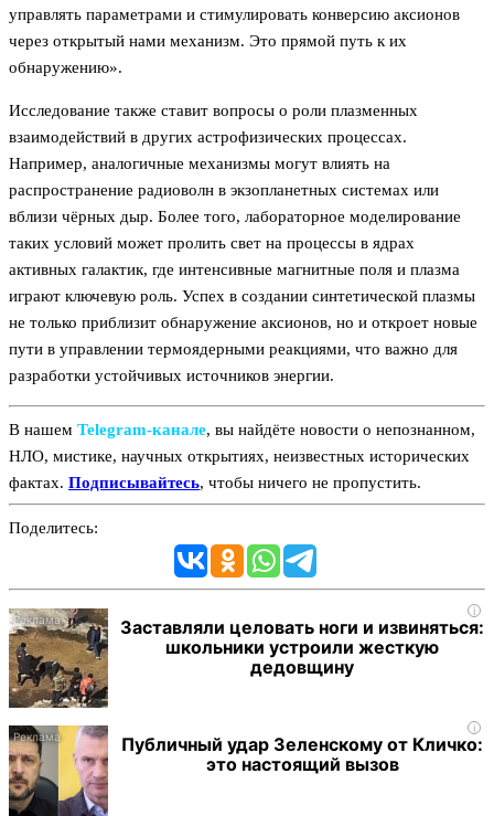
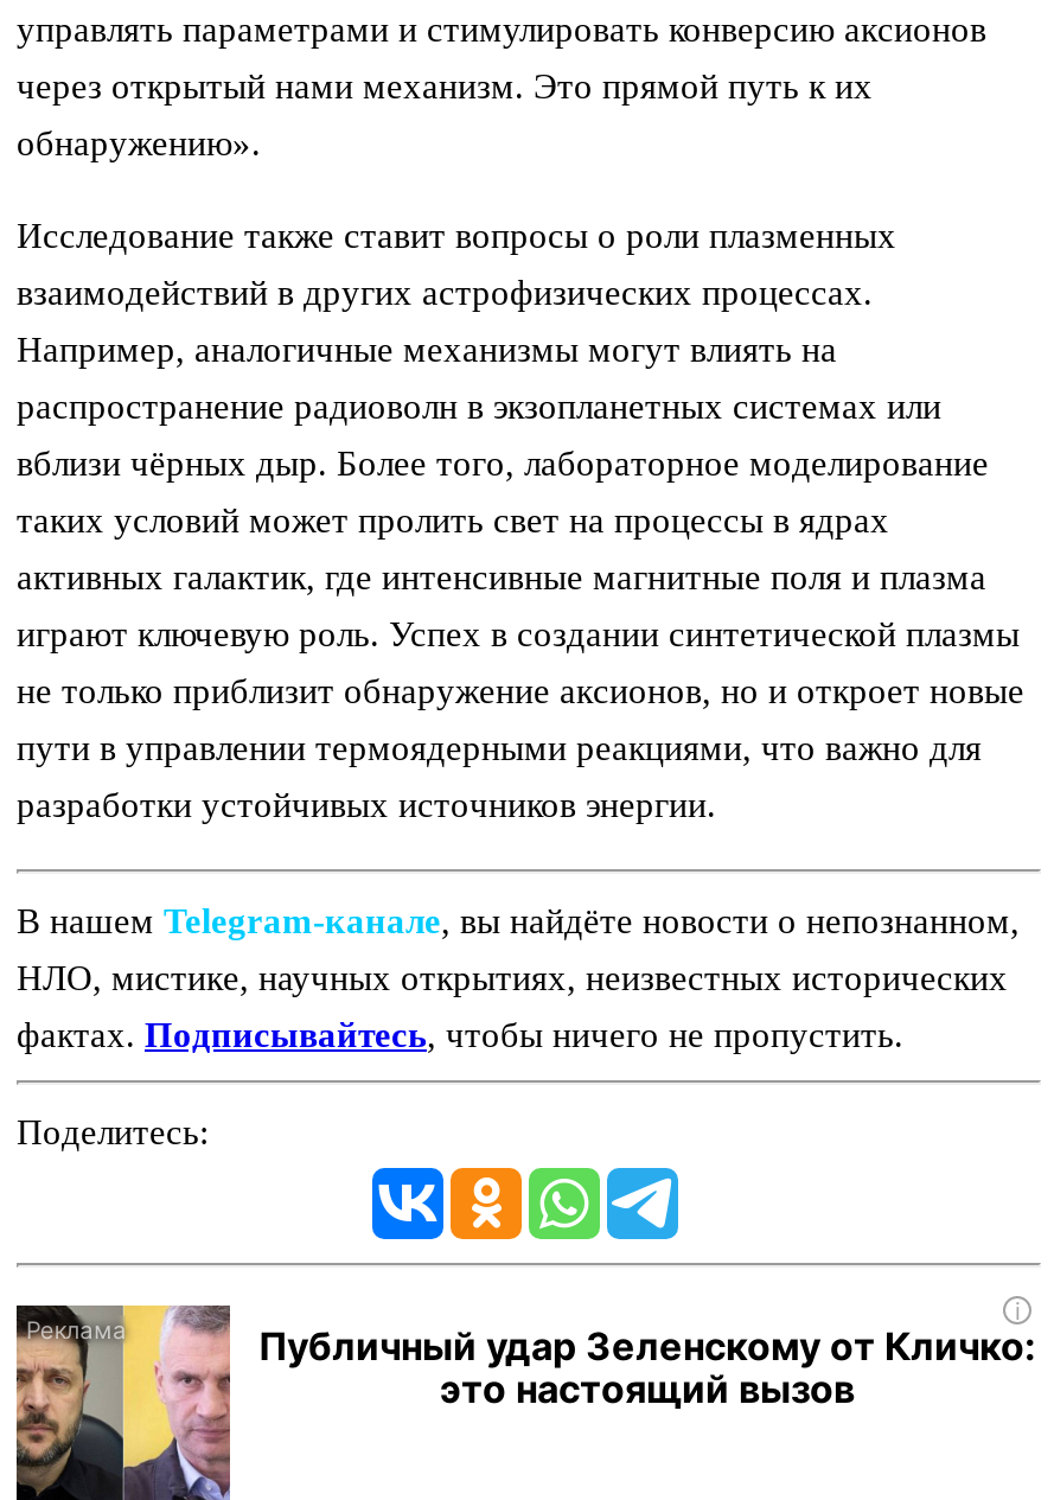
- [image]
- Заставляли целовать ноги и извиняться:
- школьники устроили жесткую
- дедовщину
